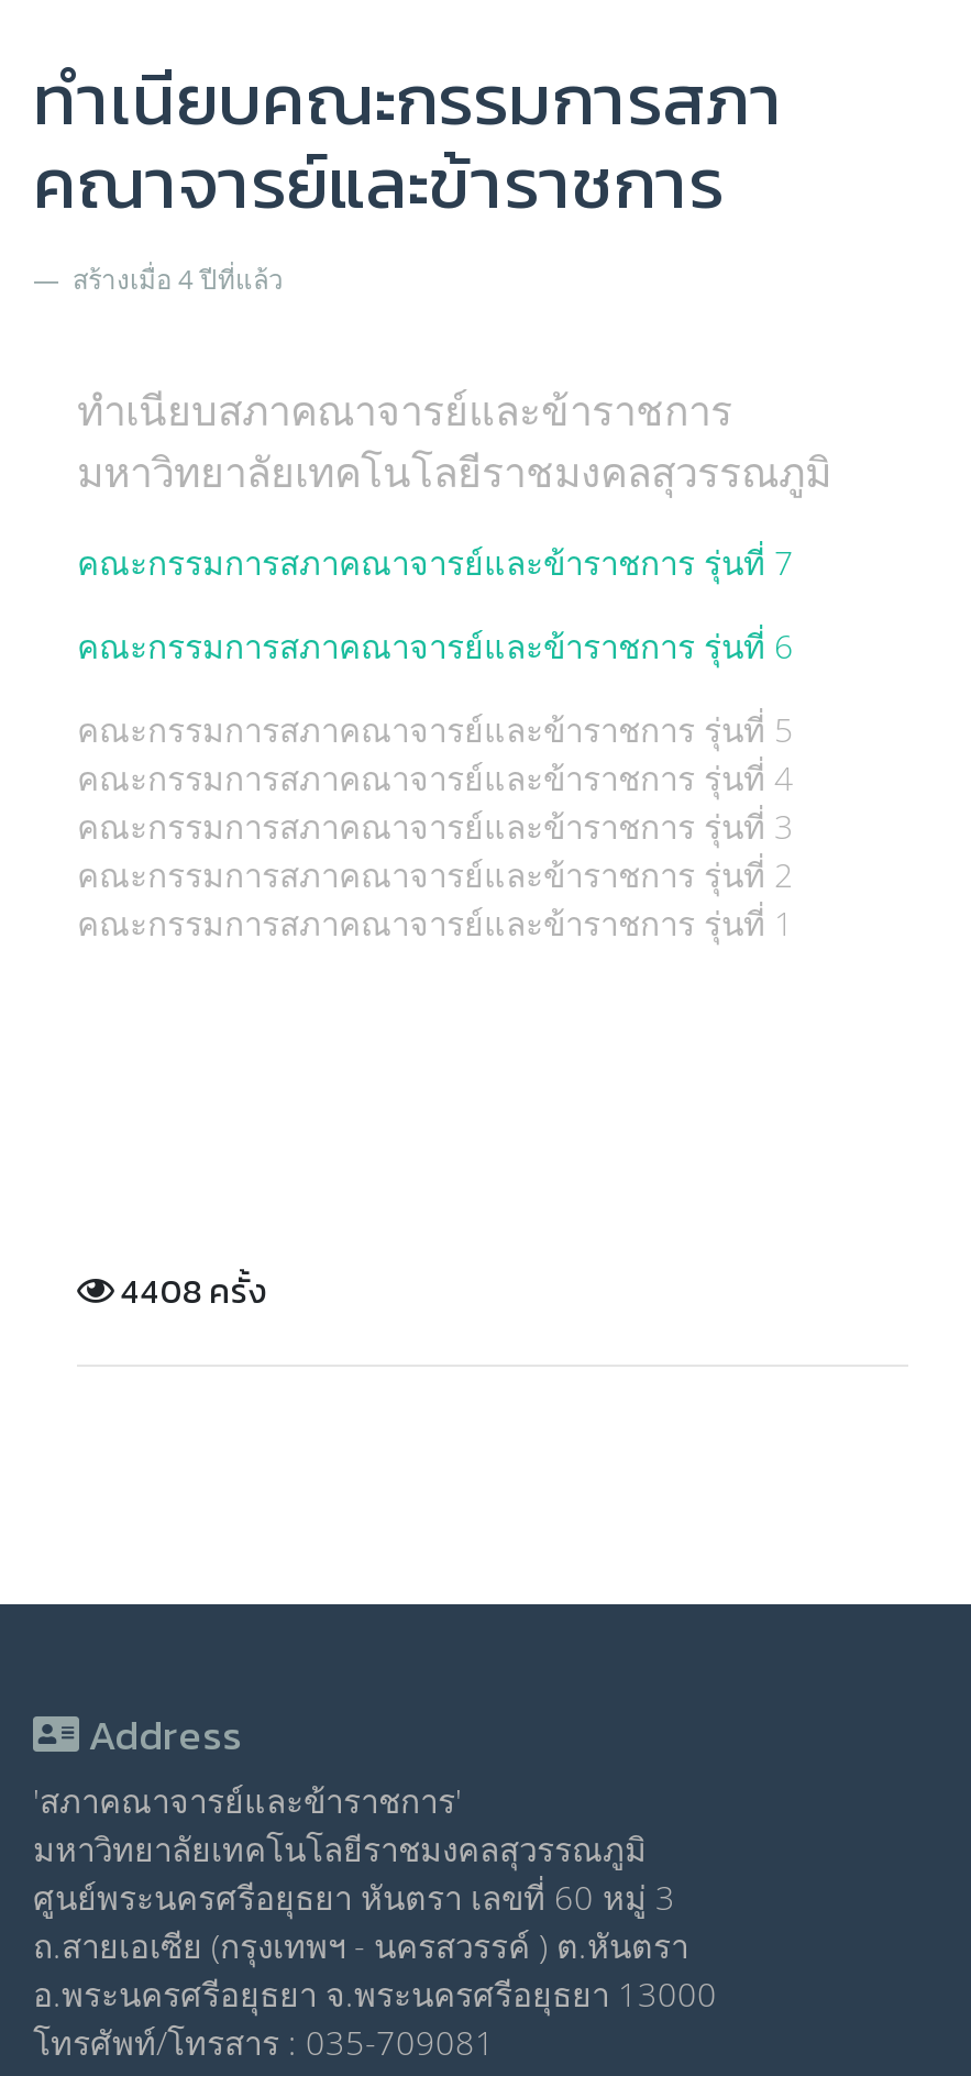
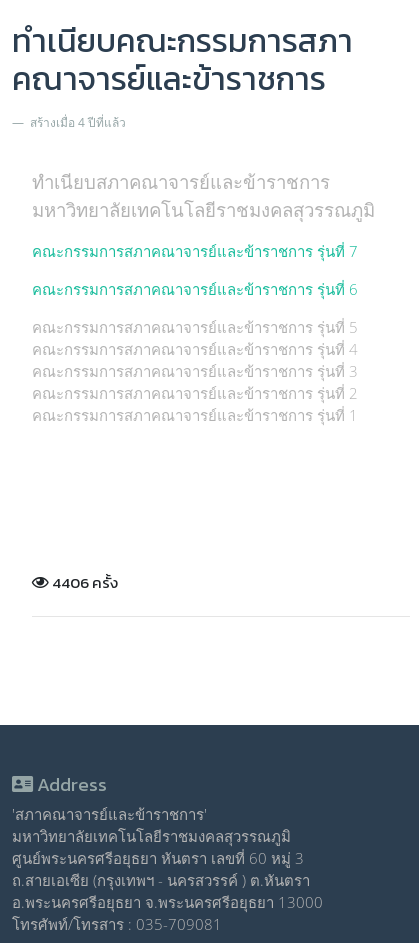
- 4408 ครั้ง
+ 4406 ครั้ง
